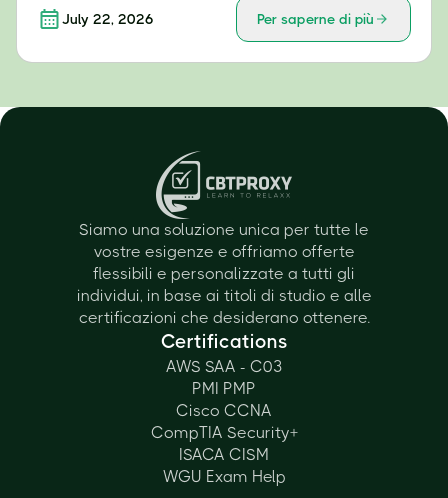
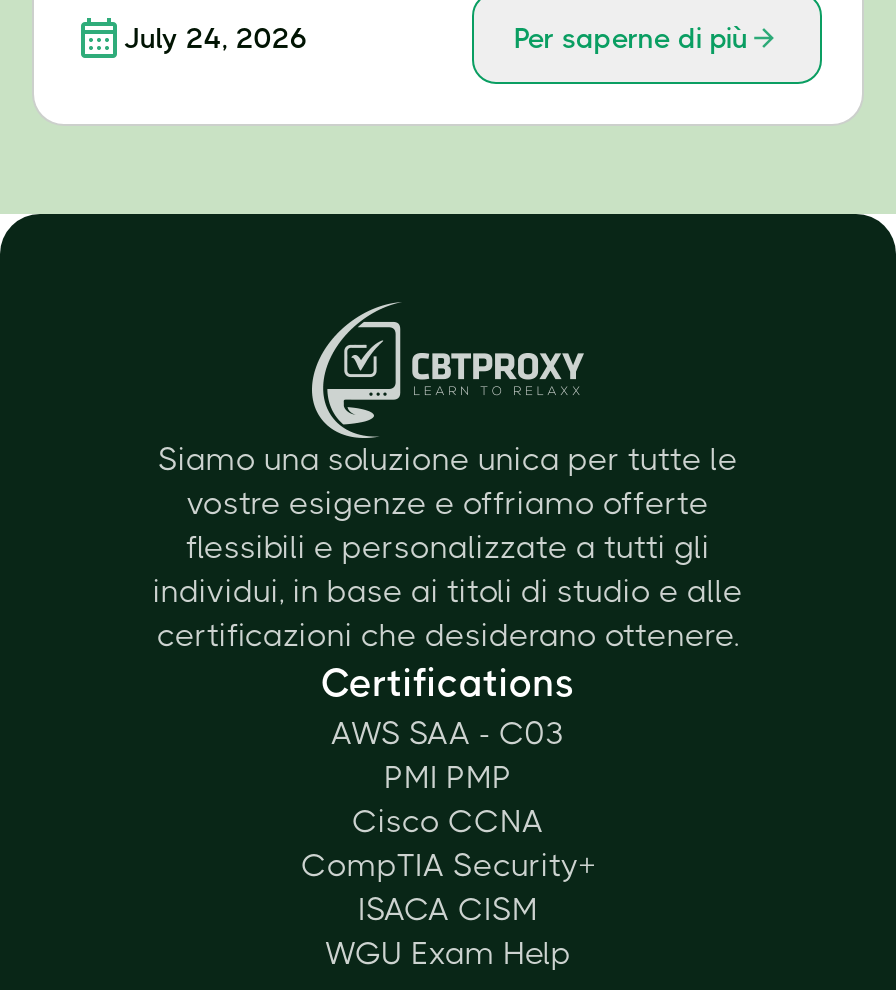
- July 22, 2026
+ July 24, 2026
